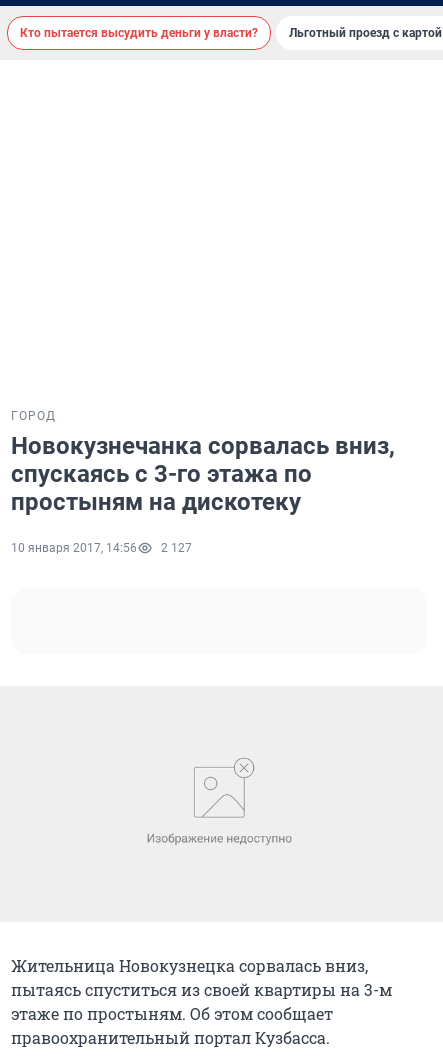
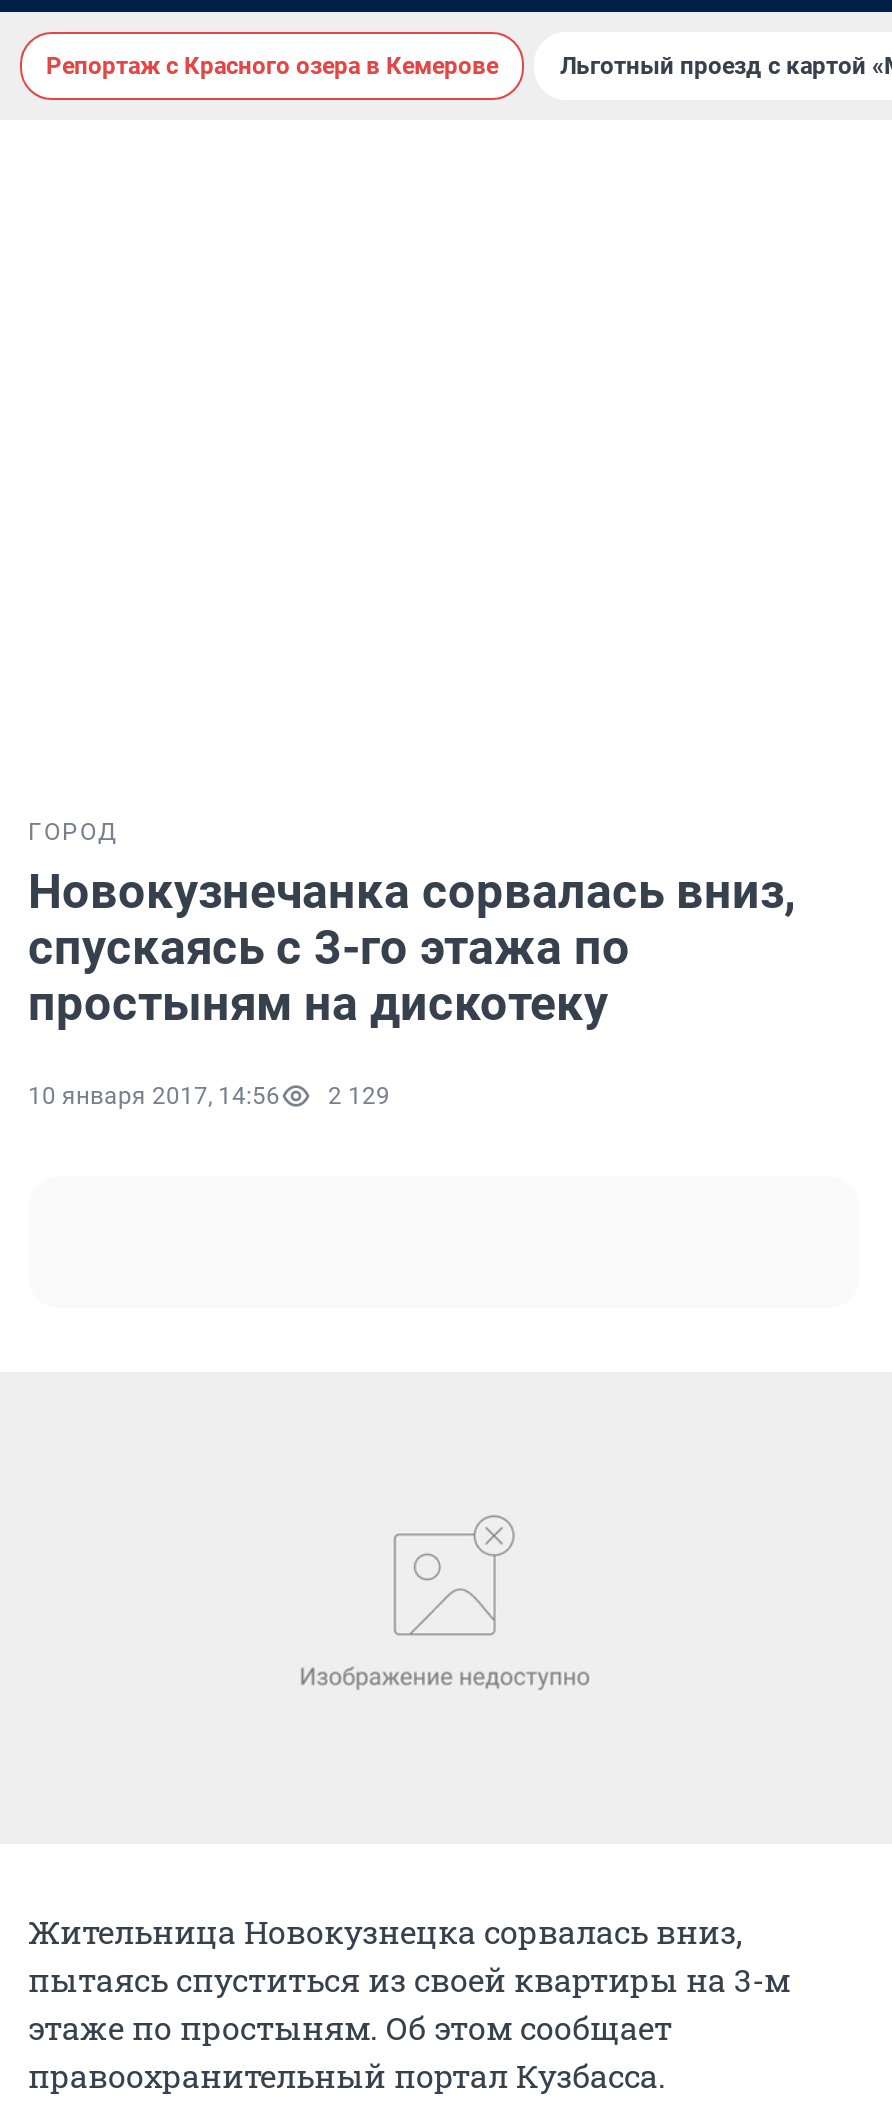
- Кто пытается высудить деньги у власти?
+ Репортаж с Красного озера в Кемерове

- 10 января 2017, 14:56 2 127
+ 10 января 2017, 14:56 2 129
